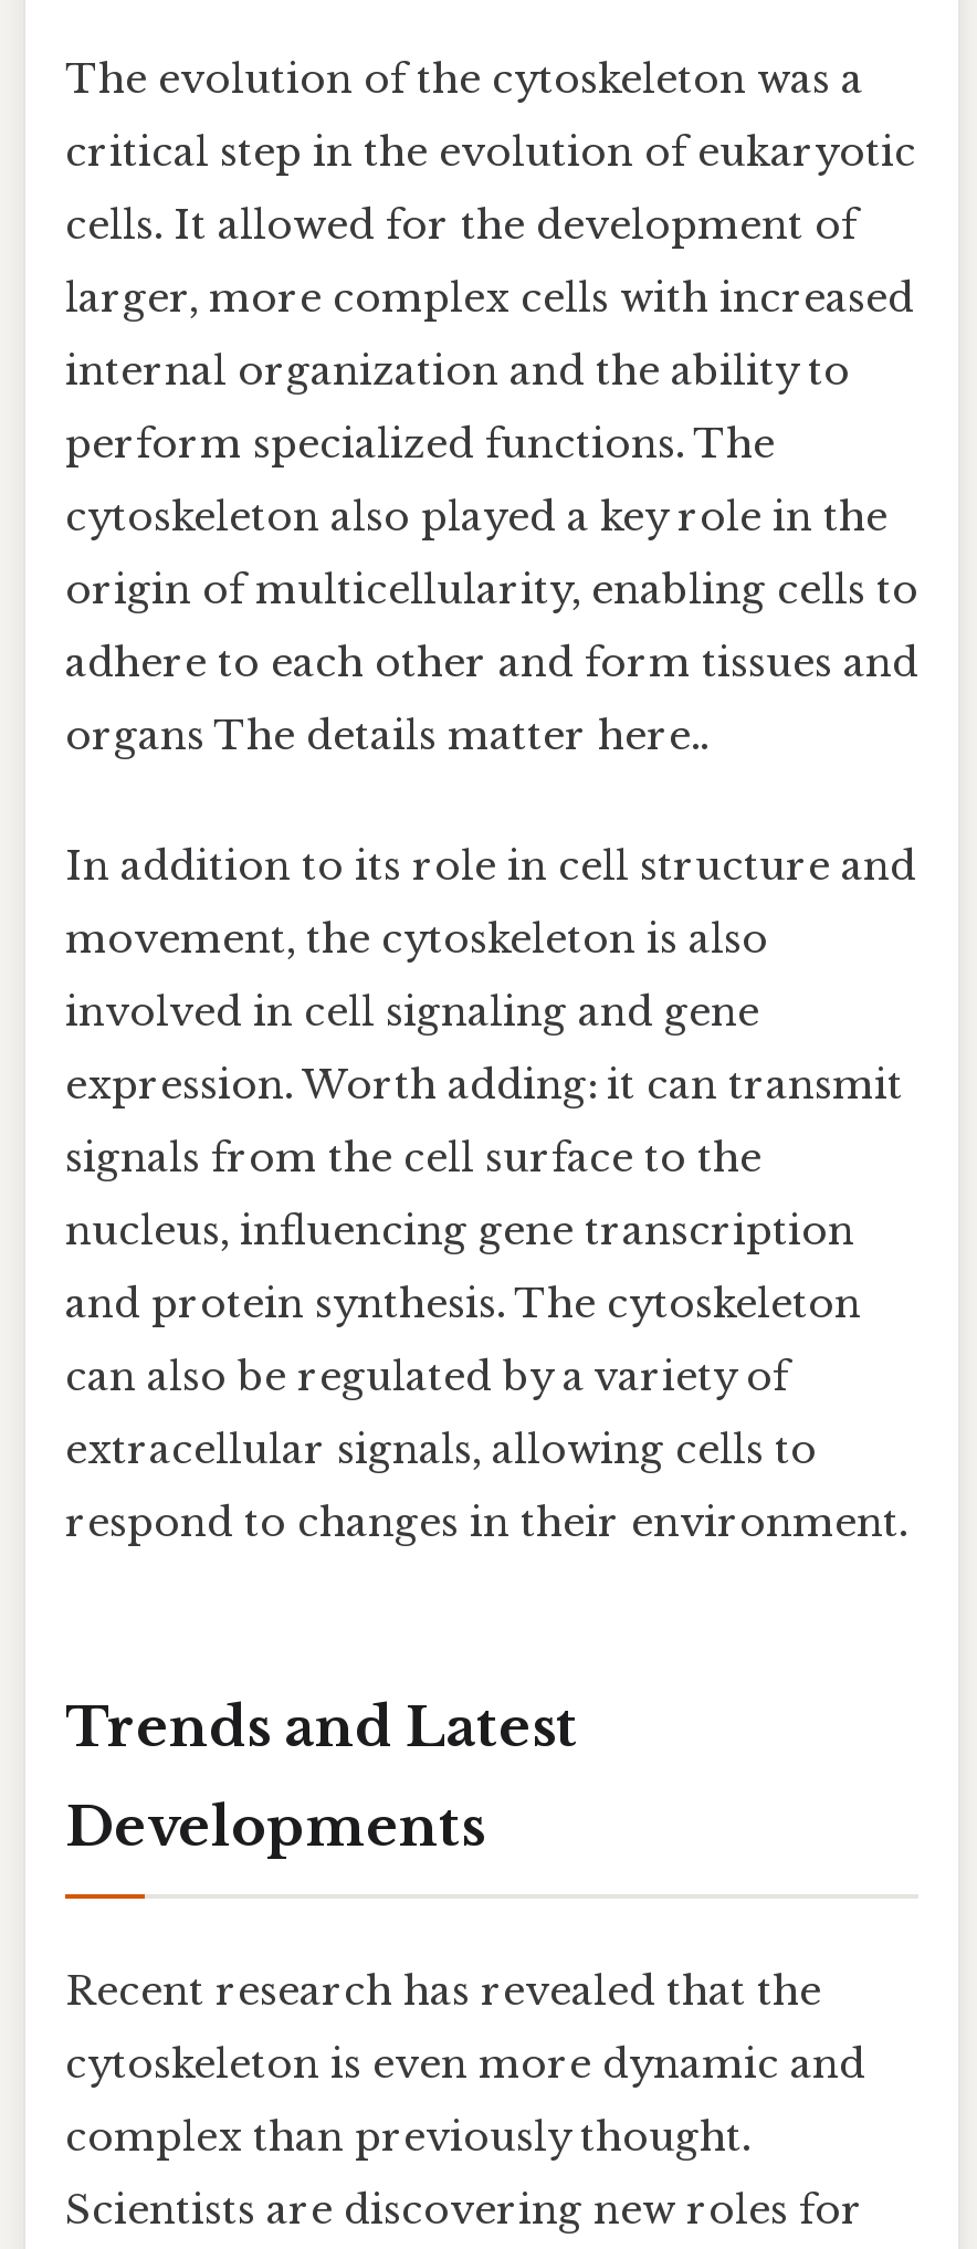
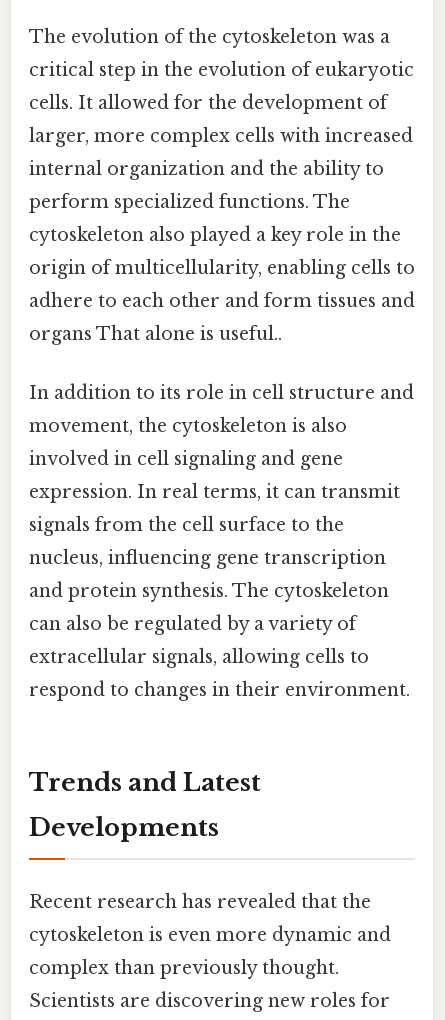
- organs The details matter here..
+ organs That alone is useful..

- expression. Worth adding: it can transmit
+ expression. In real terms, it can transmit
